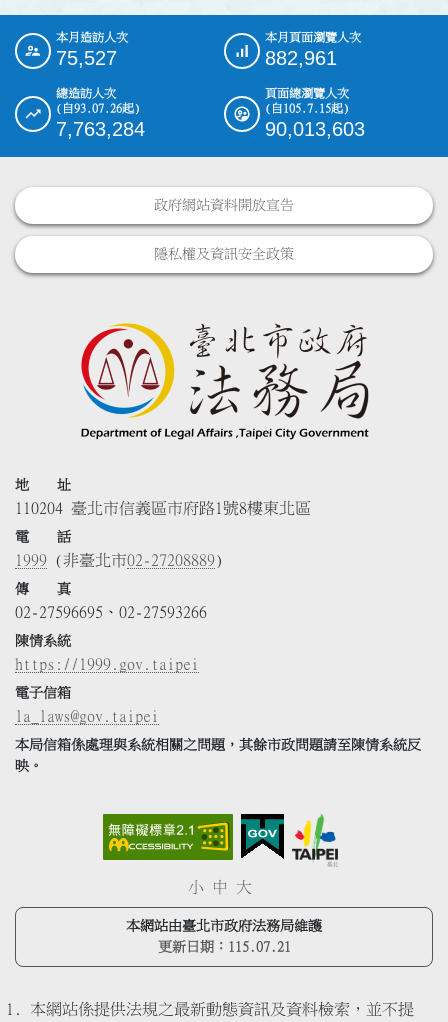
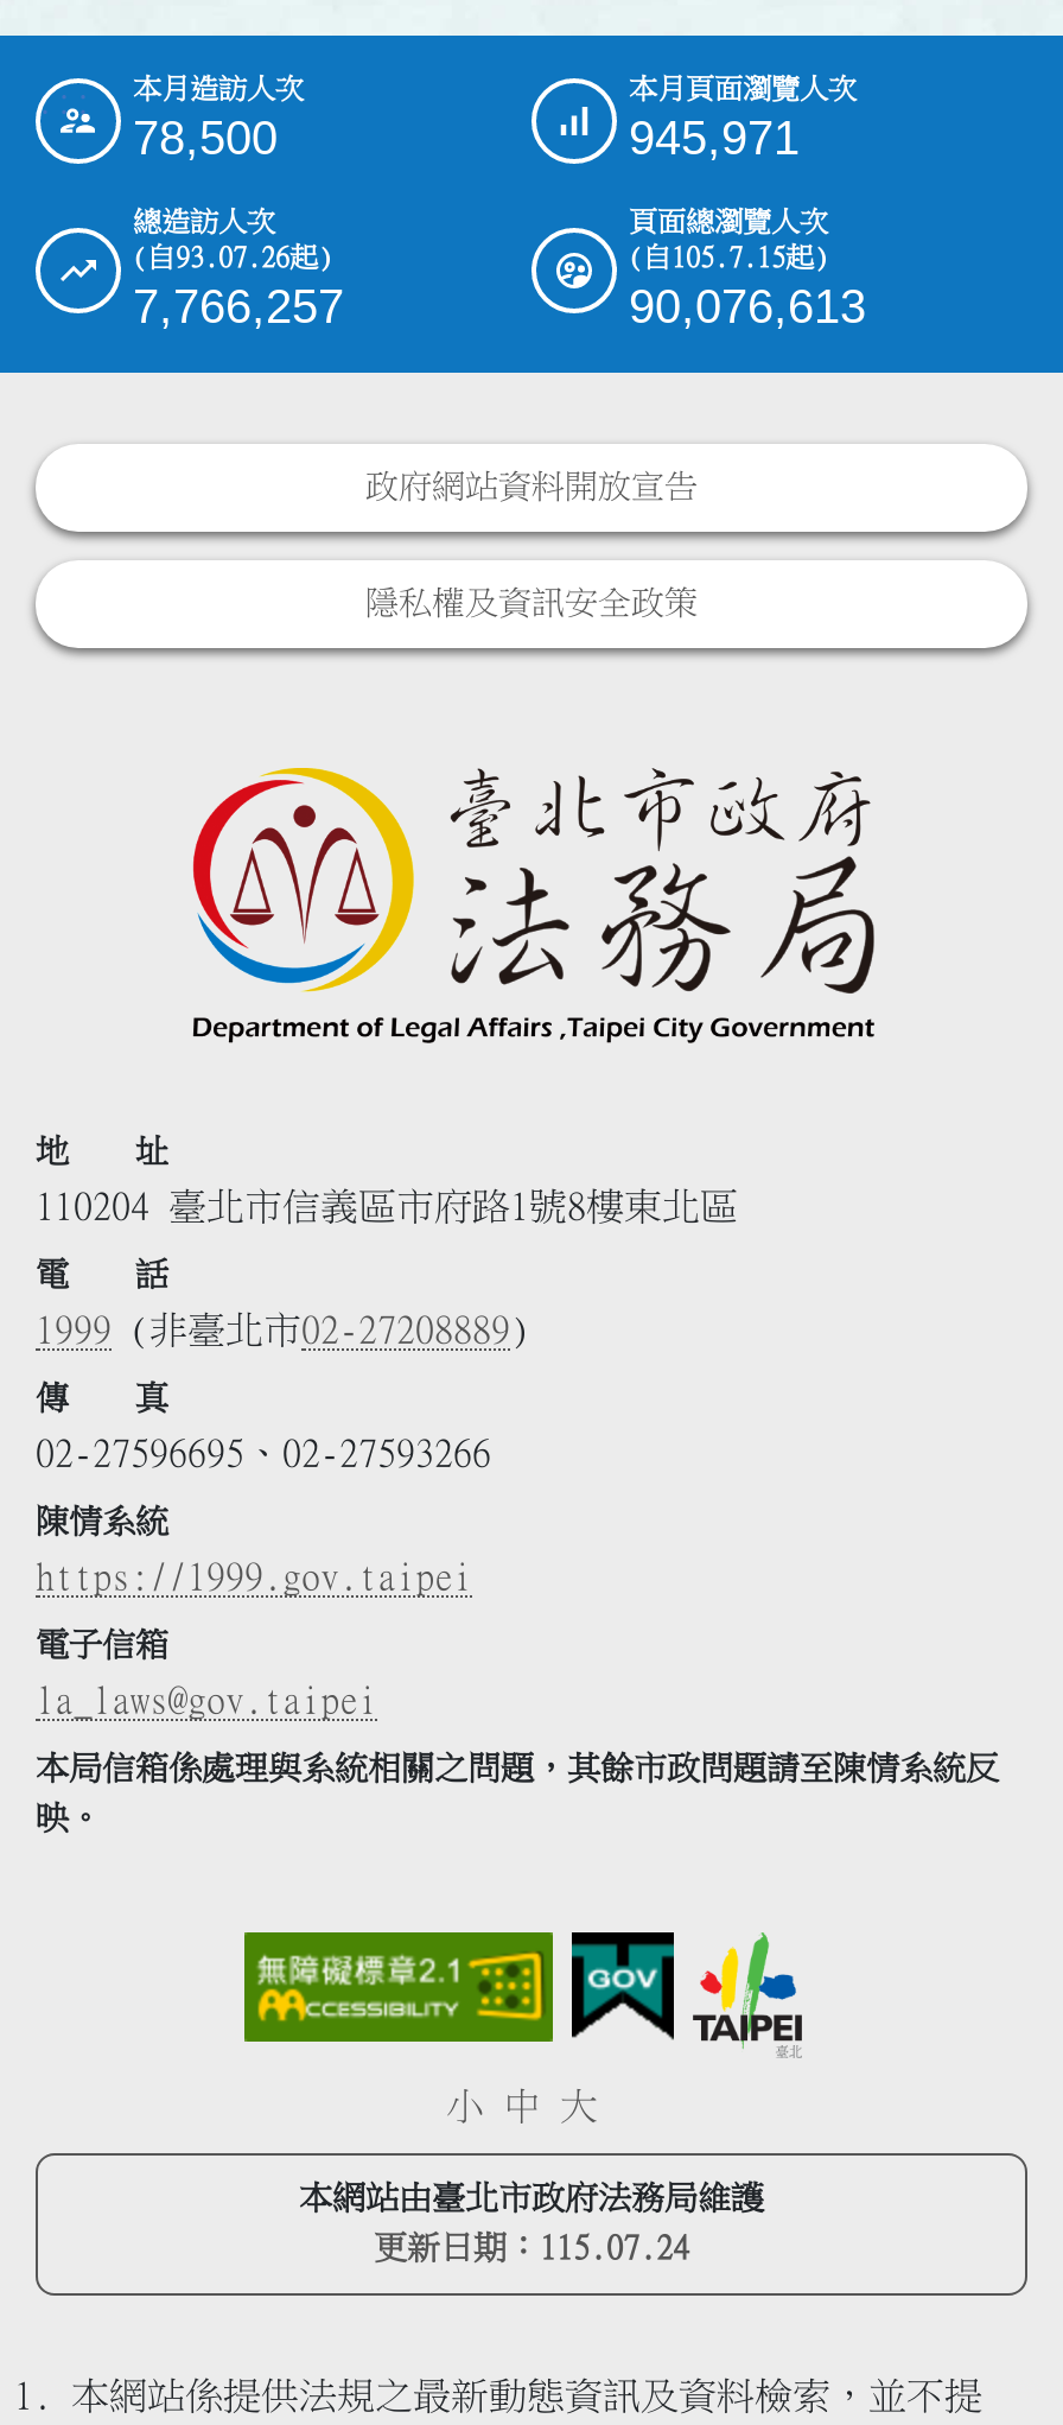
- 75,527
+ 78,500

- 882,961
+ 945,971

- 7,763,284
+ 7,766,257

- 90,013,603
+ 90,076,613

- 更新日期：115.07.21
+ 更新日期：115.07.24
